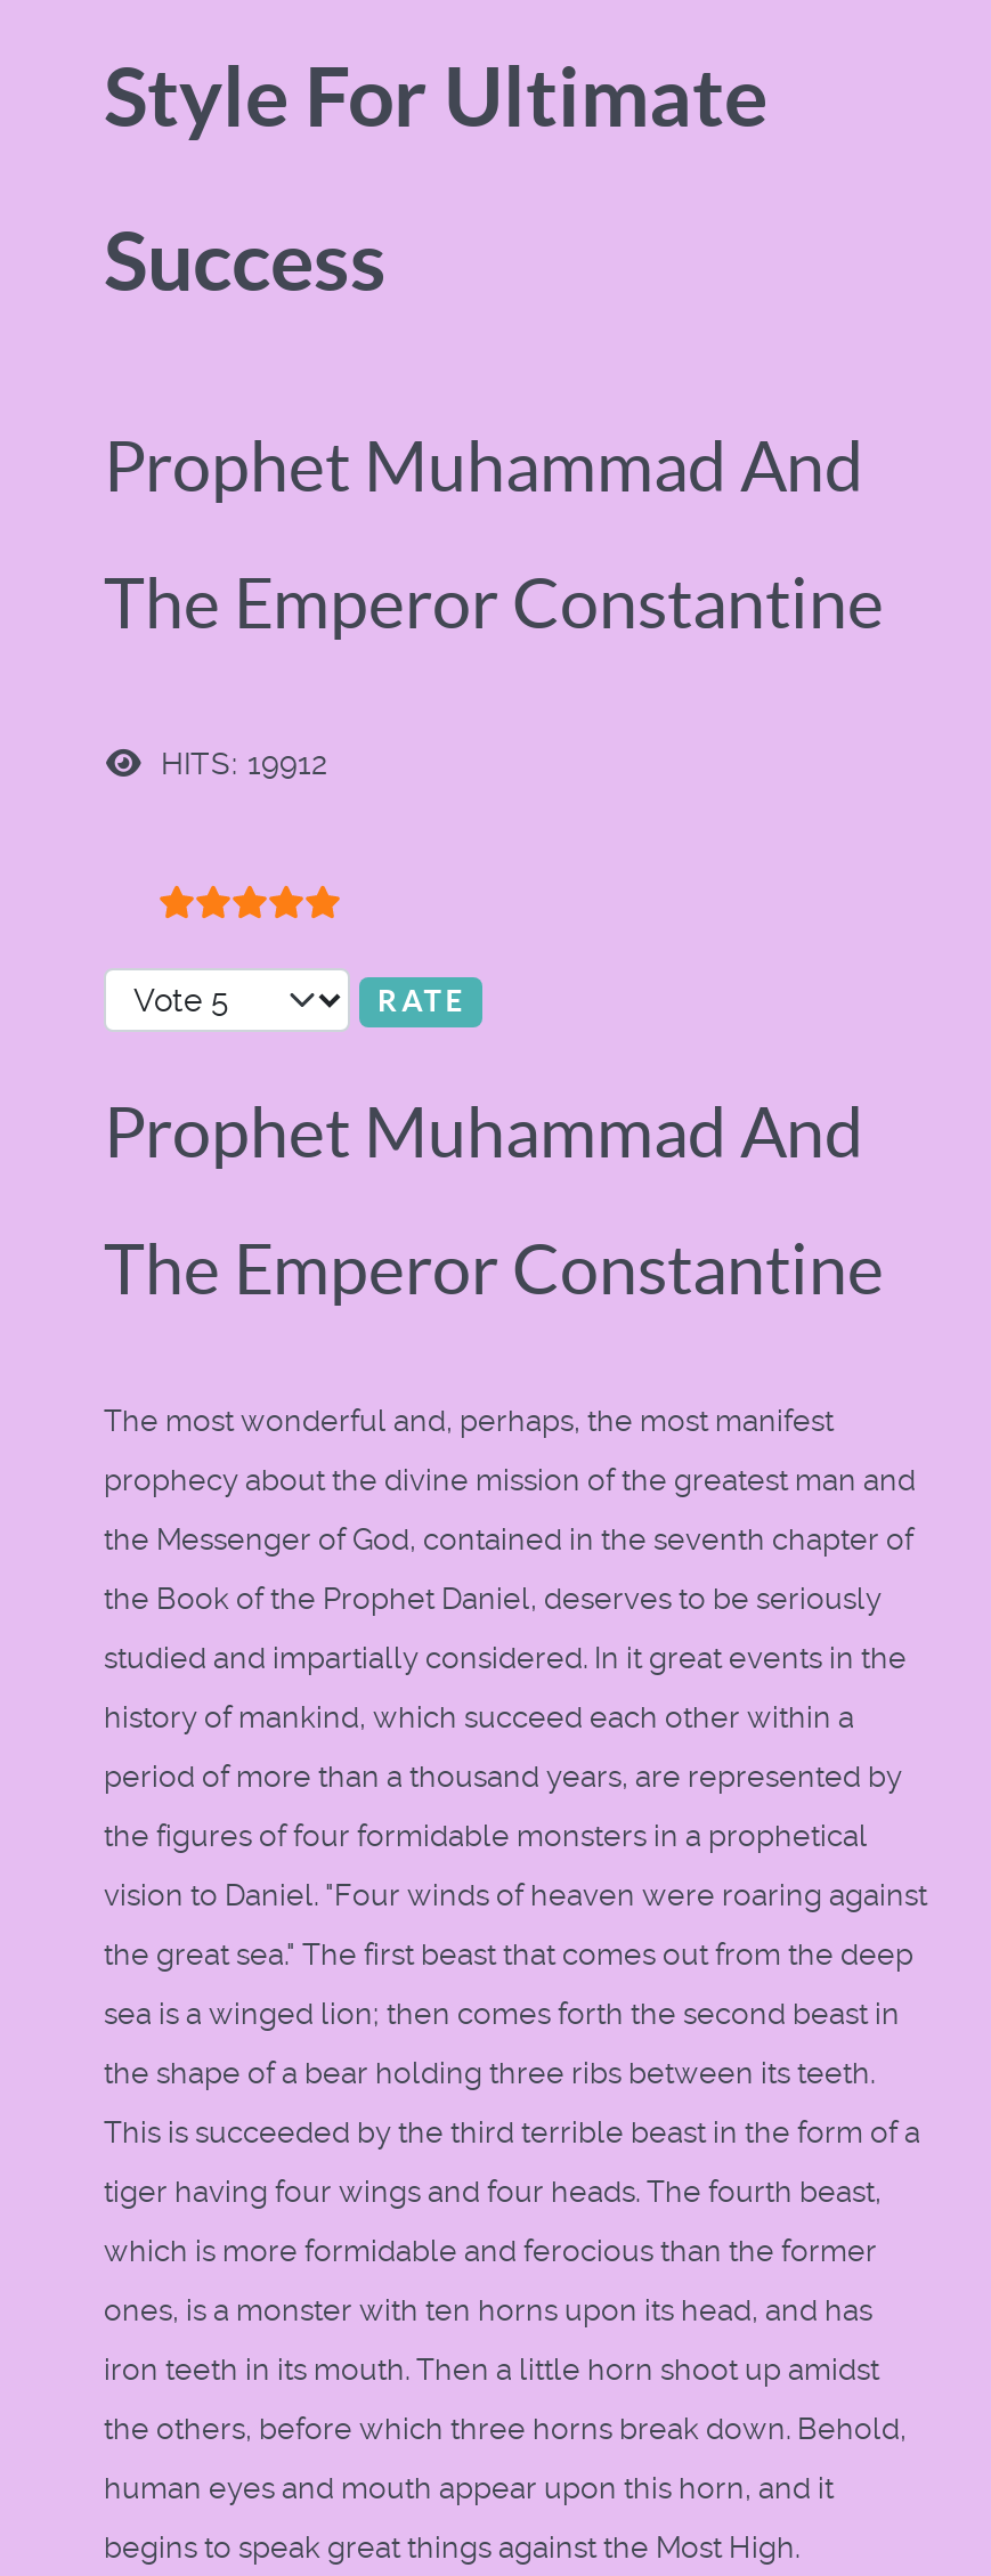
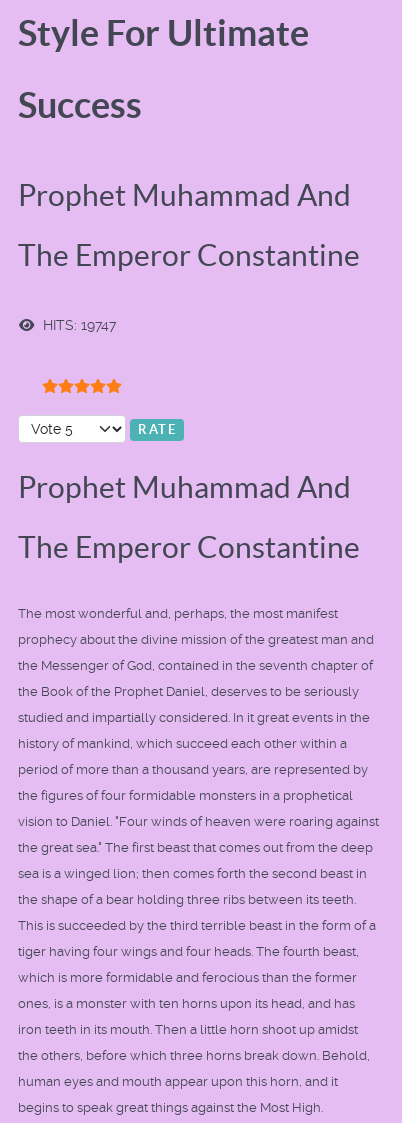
- HITS: 19912
+ HITS: 19747
